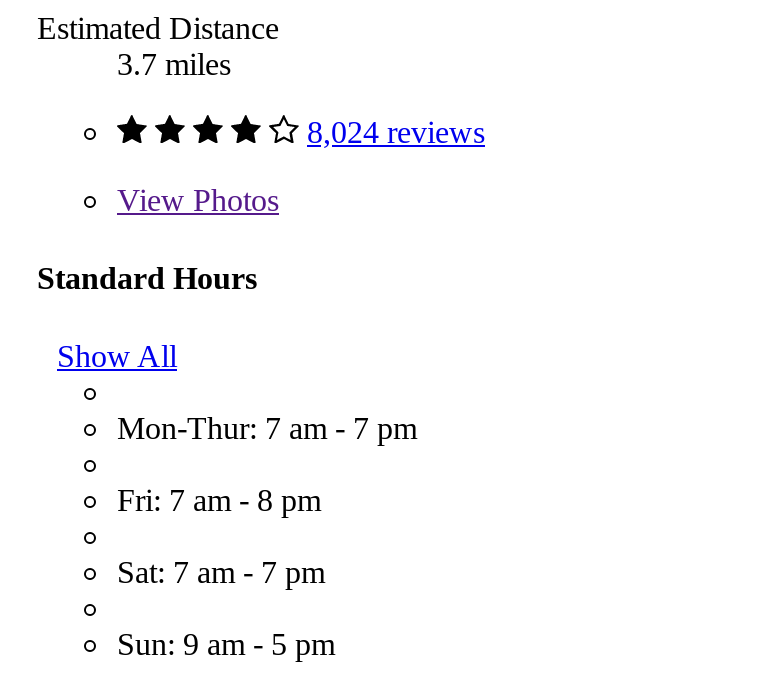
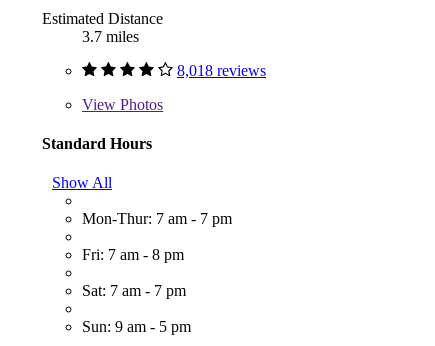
- 8,024 reviews
+ 8,018 reviews
